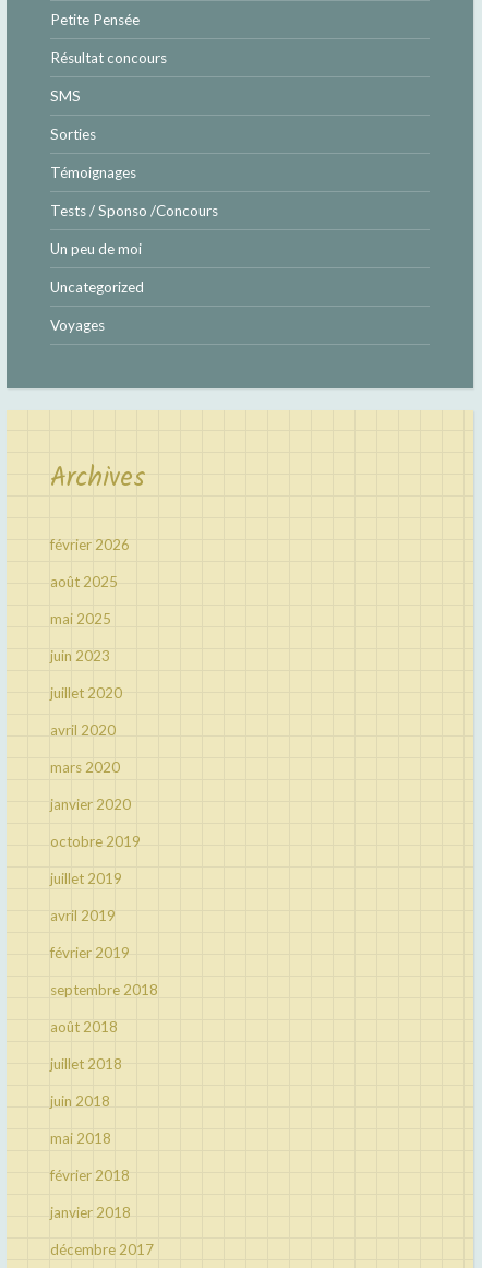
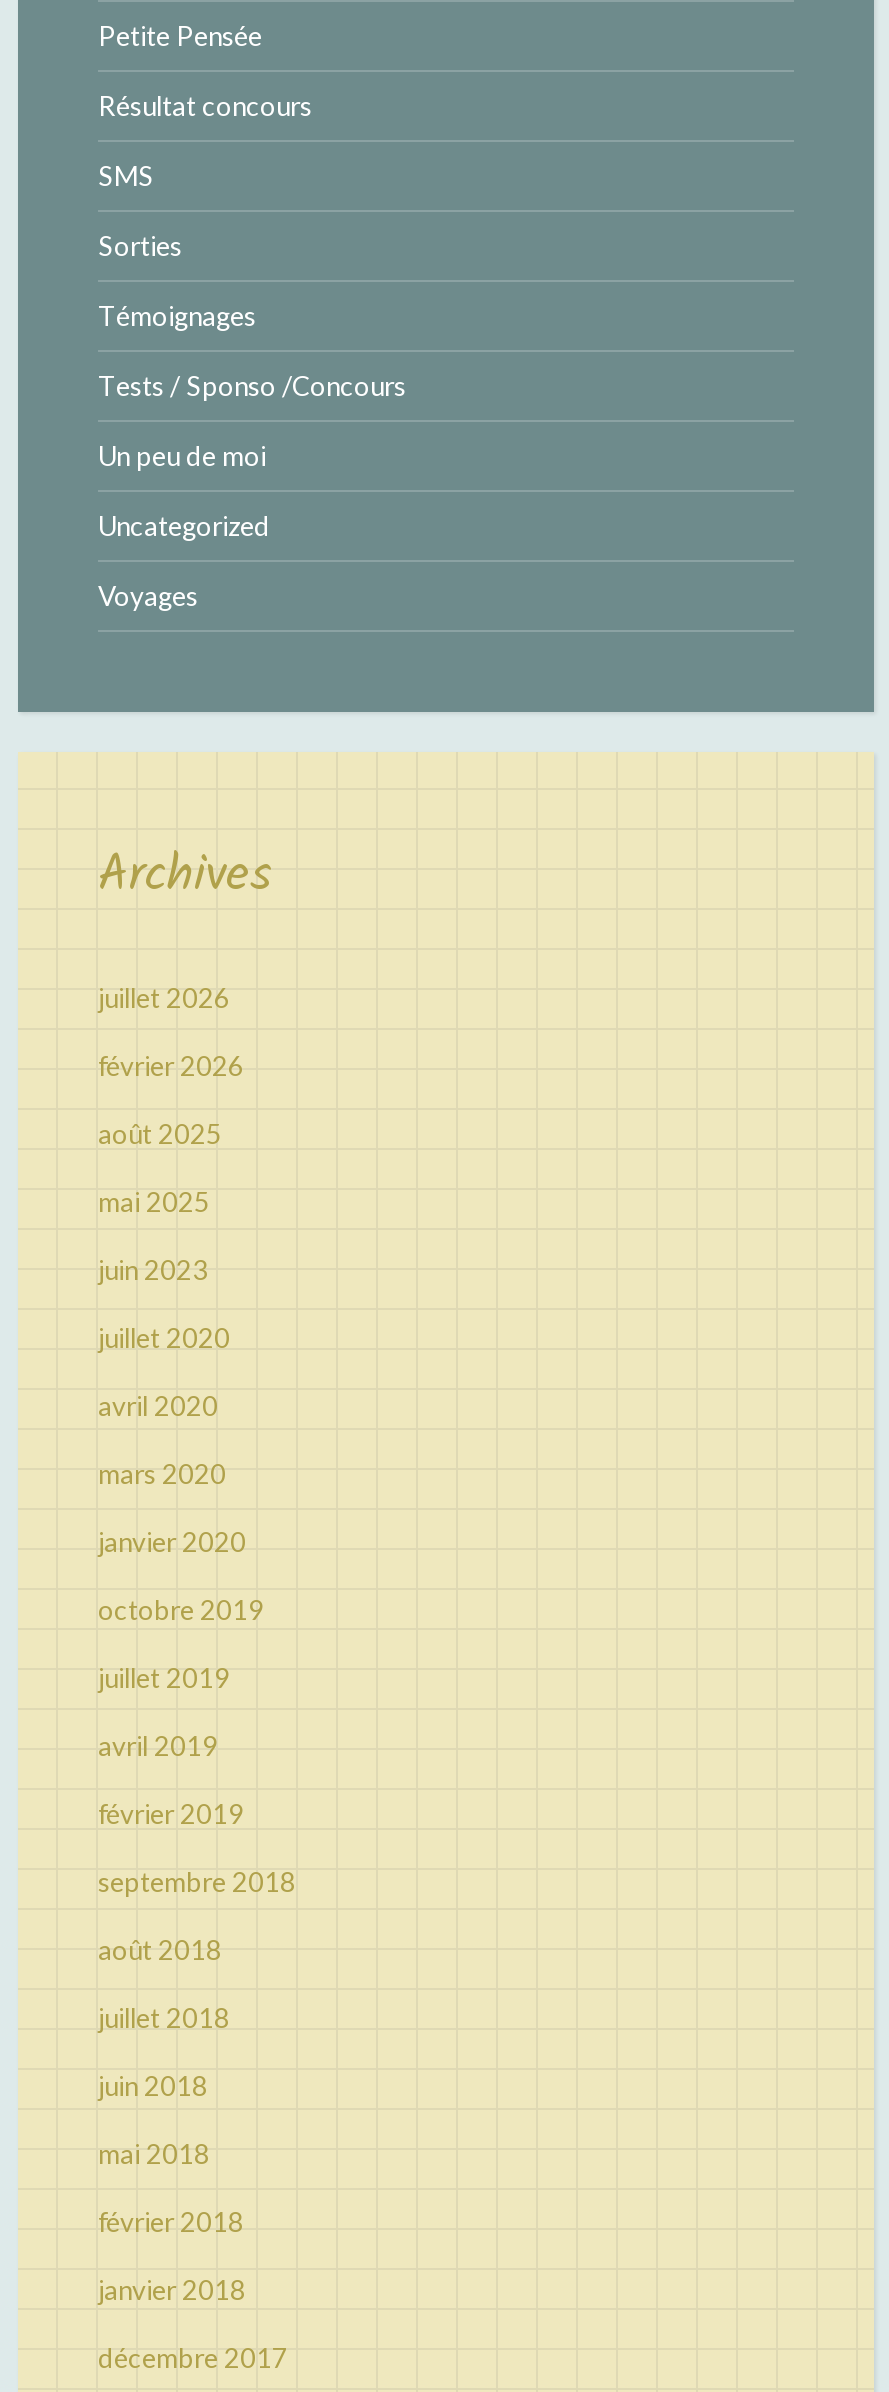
+ juillet 2026
